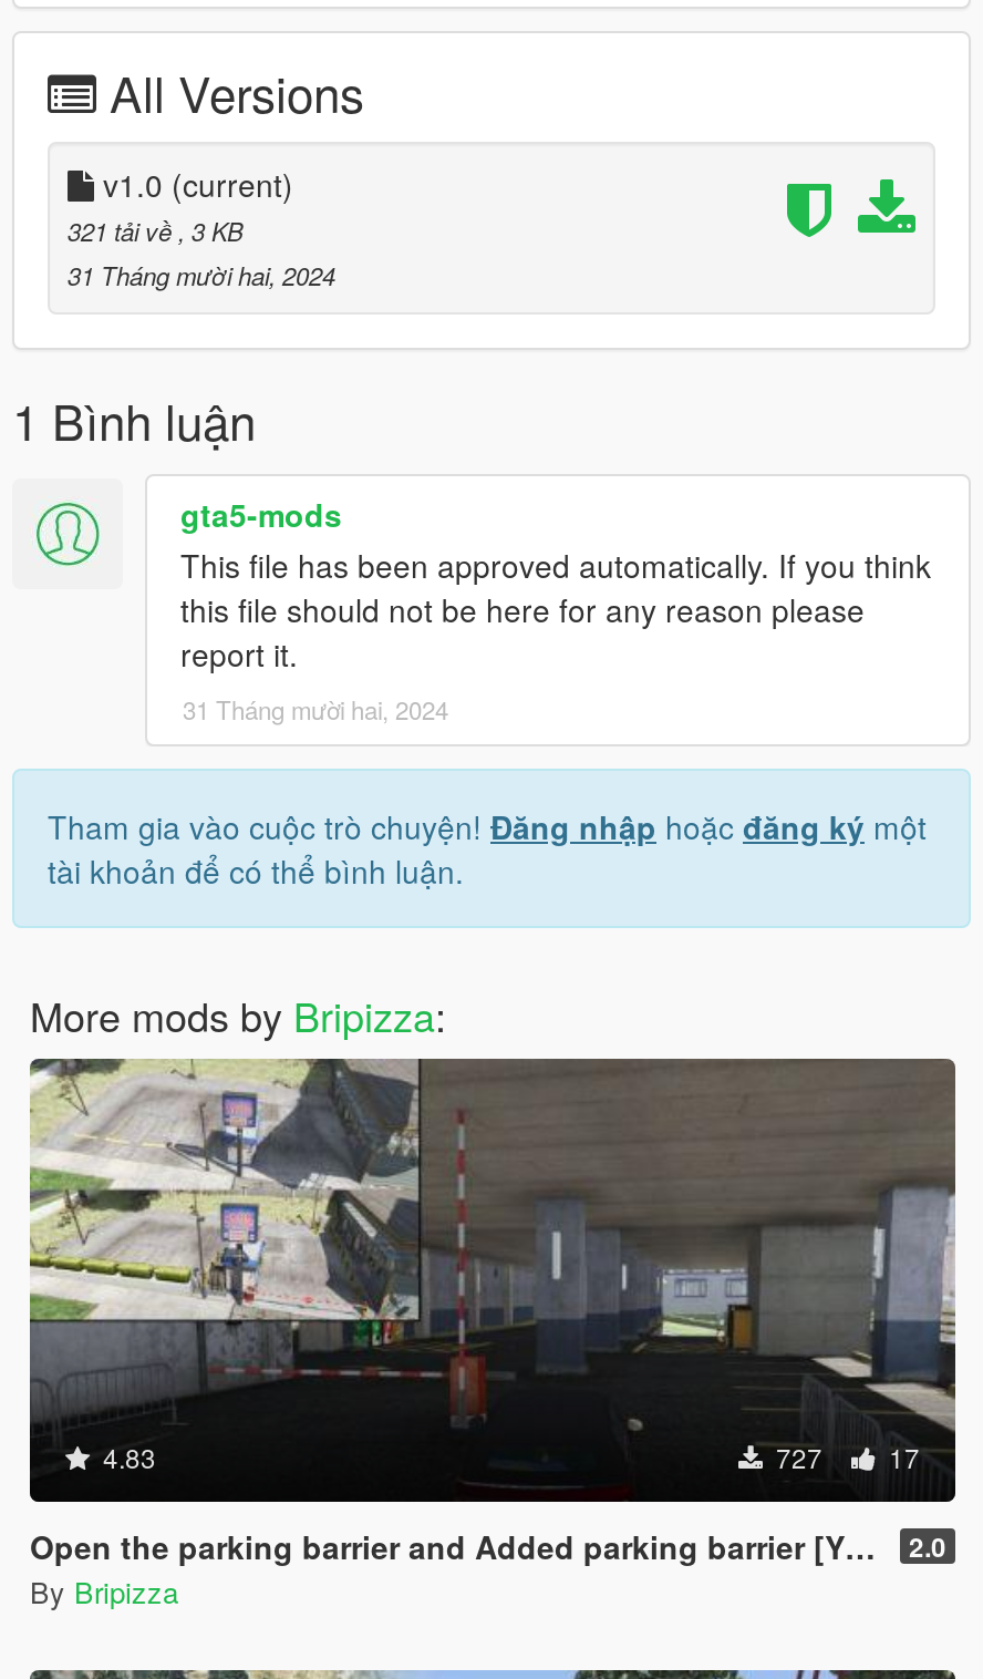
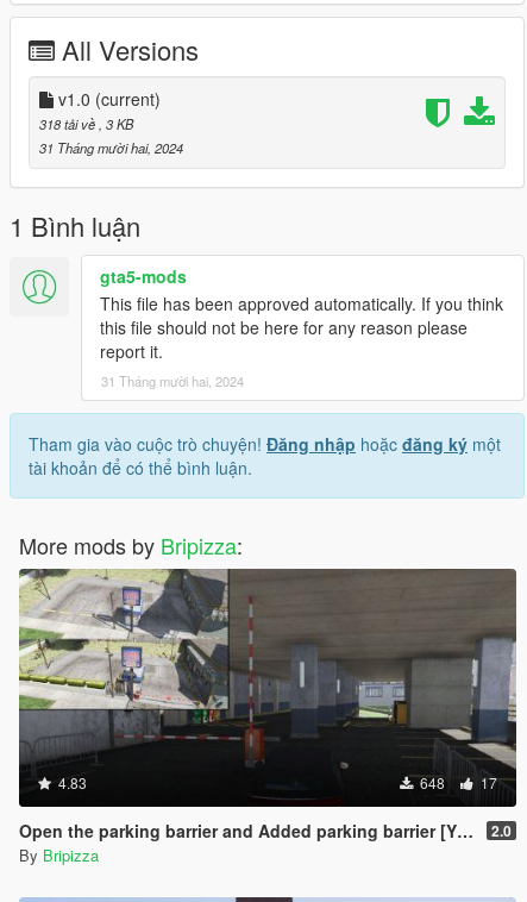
- 321 tải về, 3 KB
+ 318 tải về, 3 KB

- 727 17
+ 648 17
